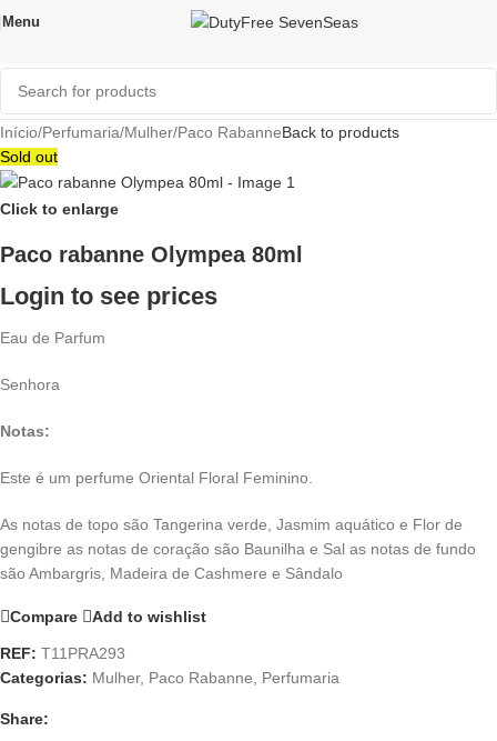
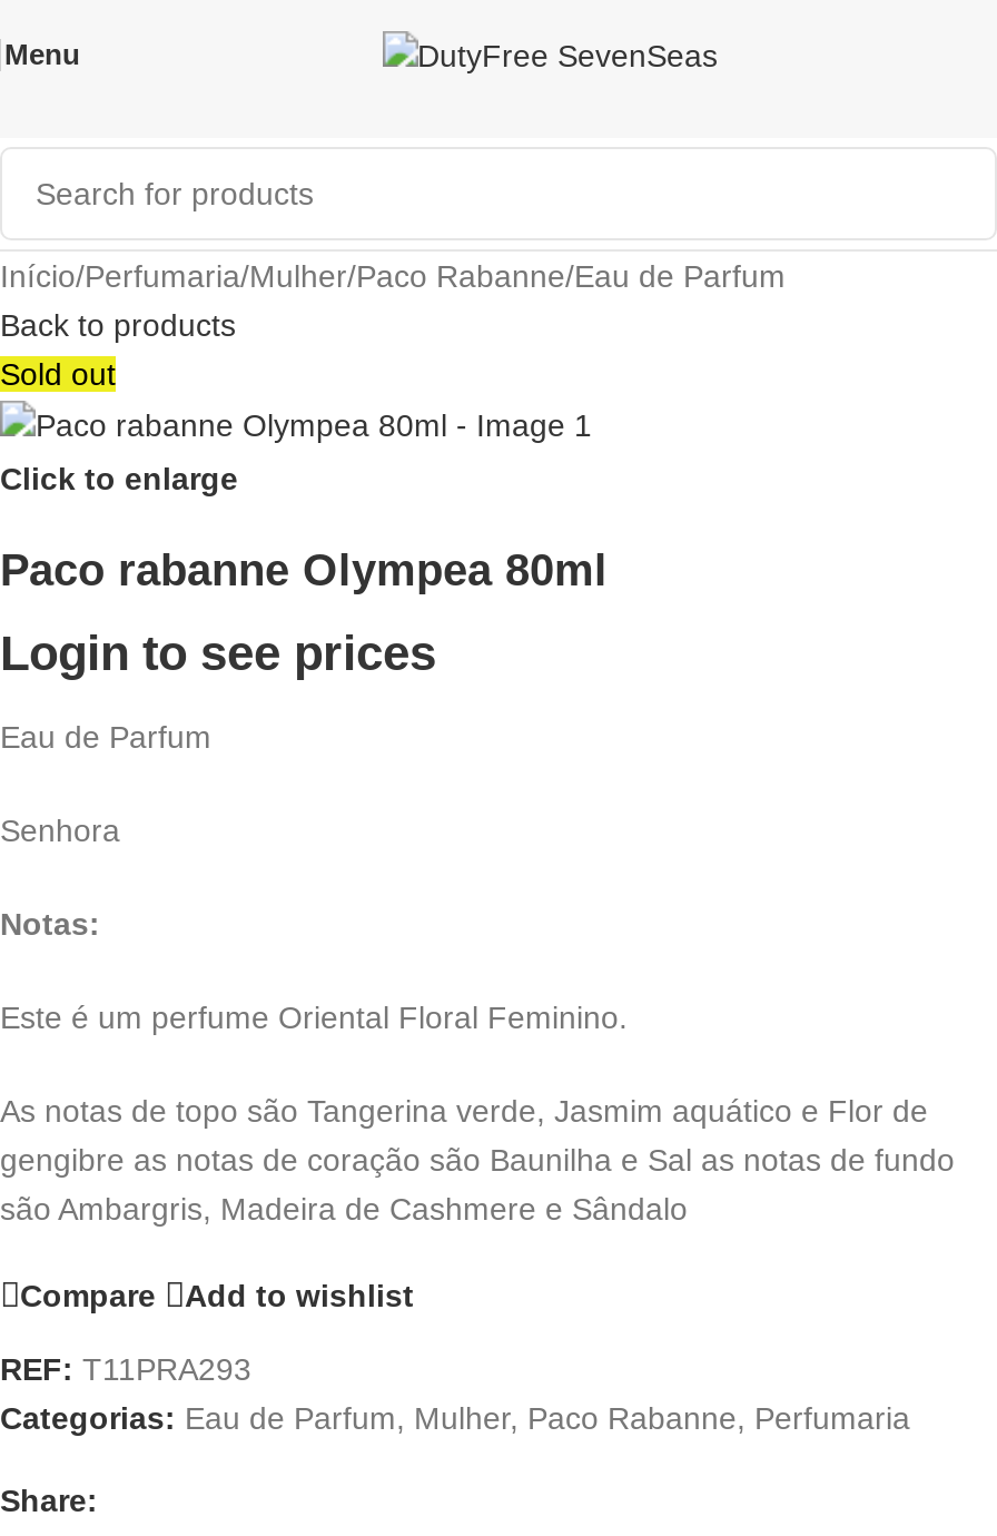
- Início/Perfumaria/Mulher/Paco RabanneBack to products
+ Início/Perfumaria/Mulher/Paco Rabanne/Eau de Parfum
+ Back to products

- Categorias: Mulher, Paco Rabanne, Perfumaria
+ Categorias: Eau de Parfum, Mulher, Paco Rabanne, Perfumaria
